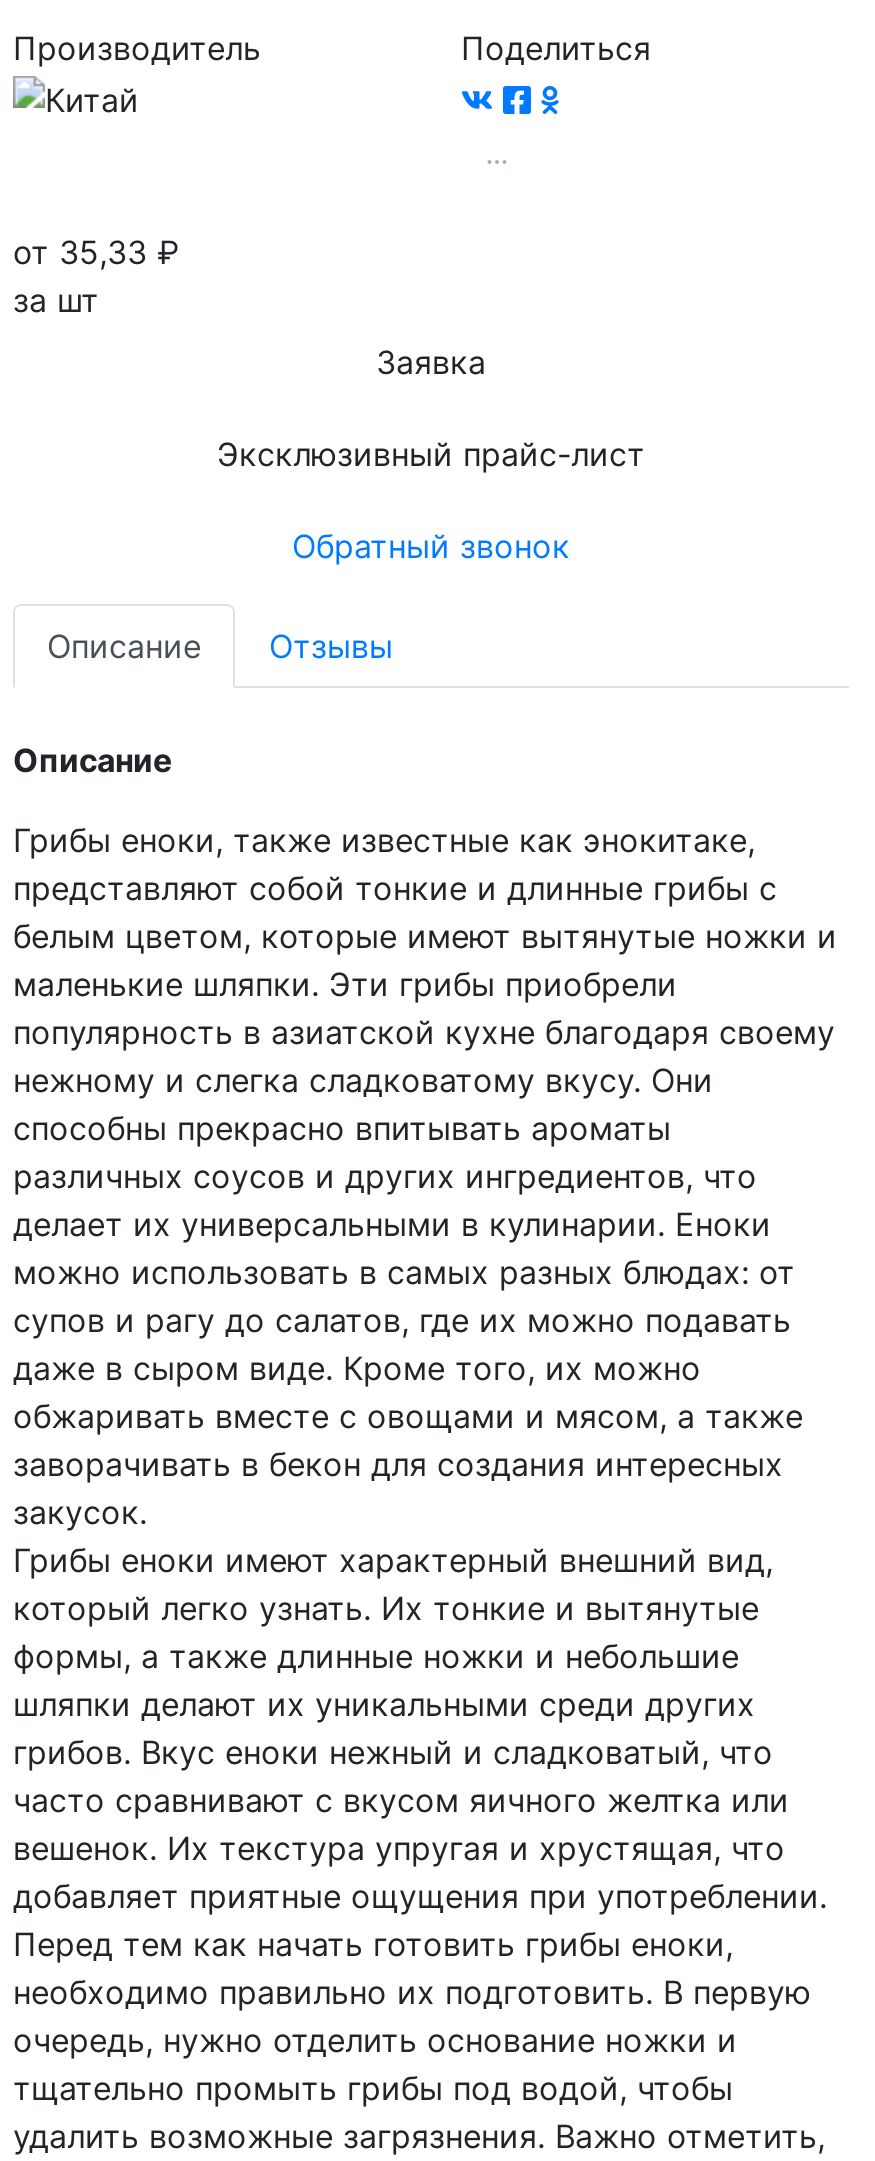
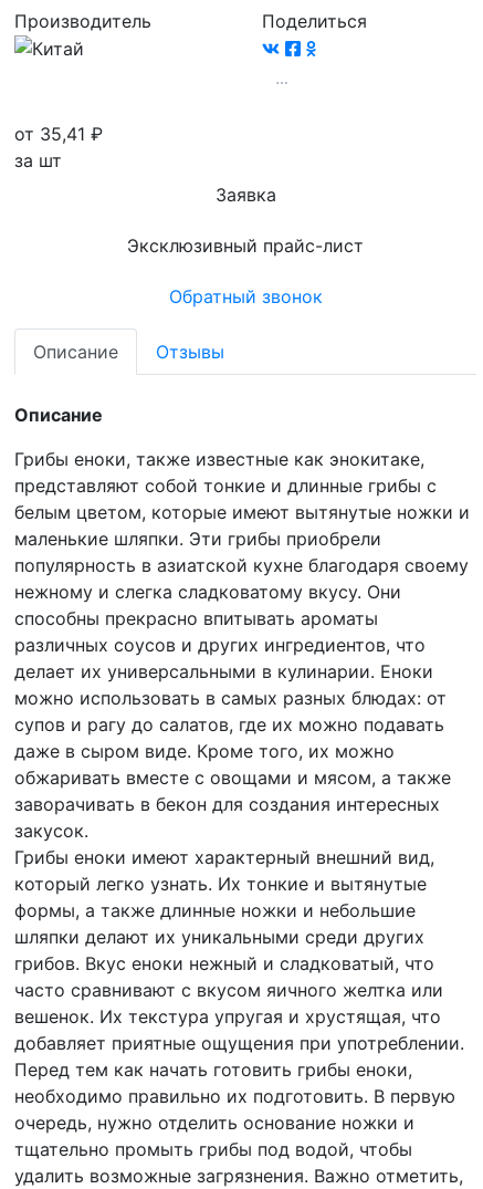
- от 35,33 ₽
+ от 35,41 ₽
